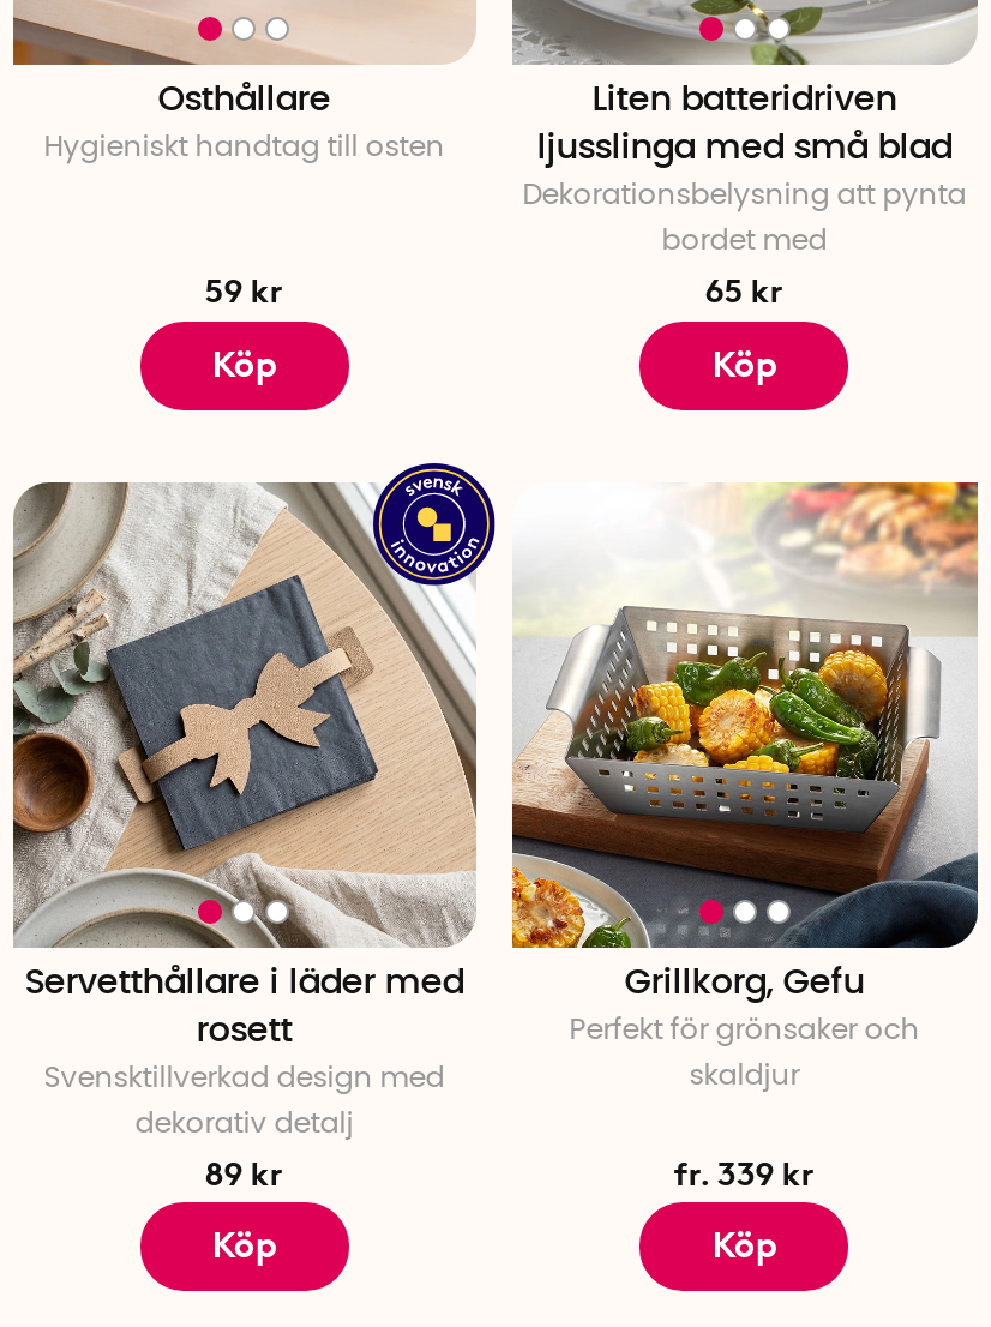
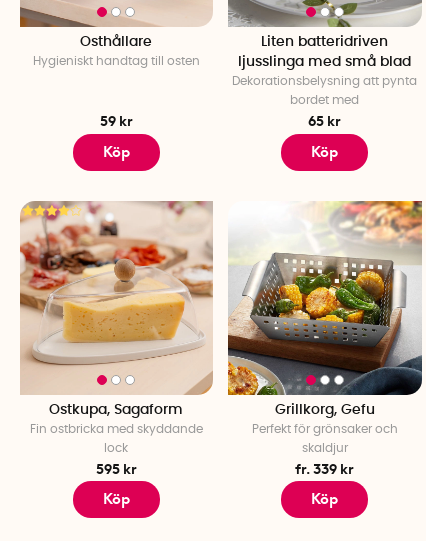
- [image]
- Servetthållare i läder med
- rosett
- Svensktillverkad design med
+ [image]
+ Ostkupa, Sagaform
+ Fin ostbricka med skyddande

- dekorativ detalj
- 89 kr
+ lock
+ 595 kr
